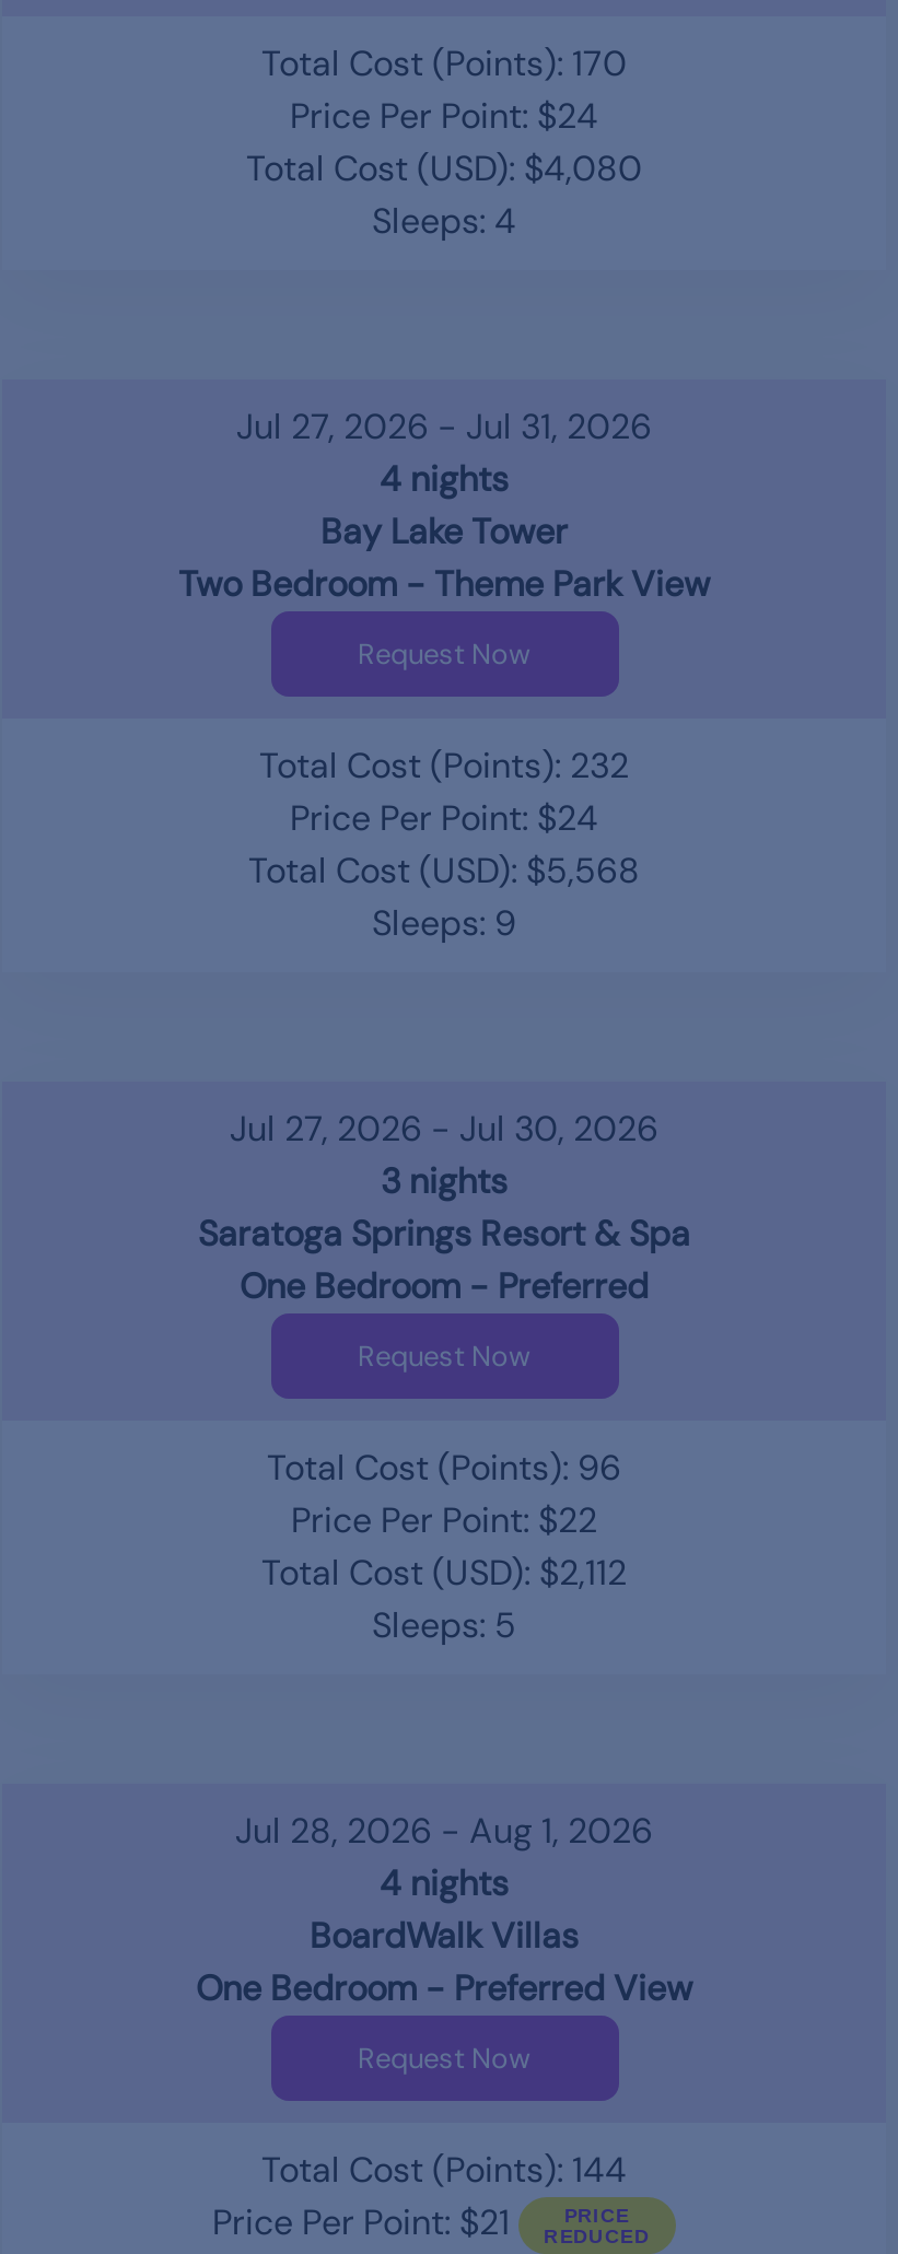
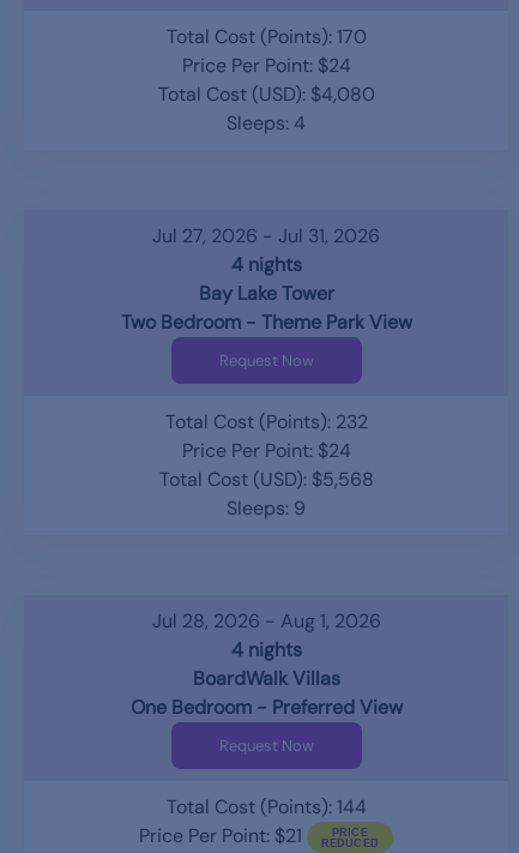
- Jul 27, 2026 - Jul 30, 2026
- 3 nights
- Saratoga Springs Resort & Spa
- One Bedroom - Preferred
- Request Now
- Total Cost (Points): 96
- Price Per Point: $22
- Total Cost (USD): $2,112
- Sleeps: 5
